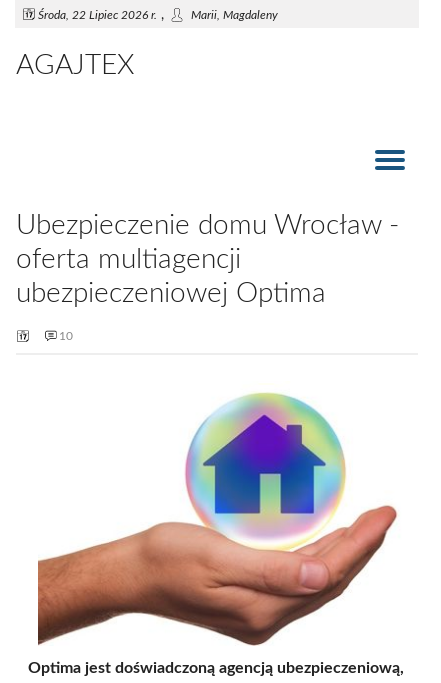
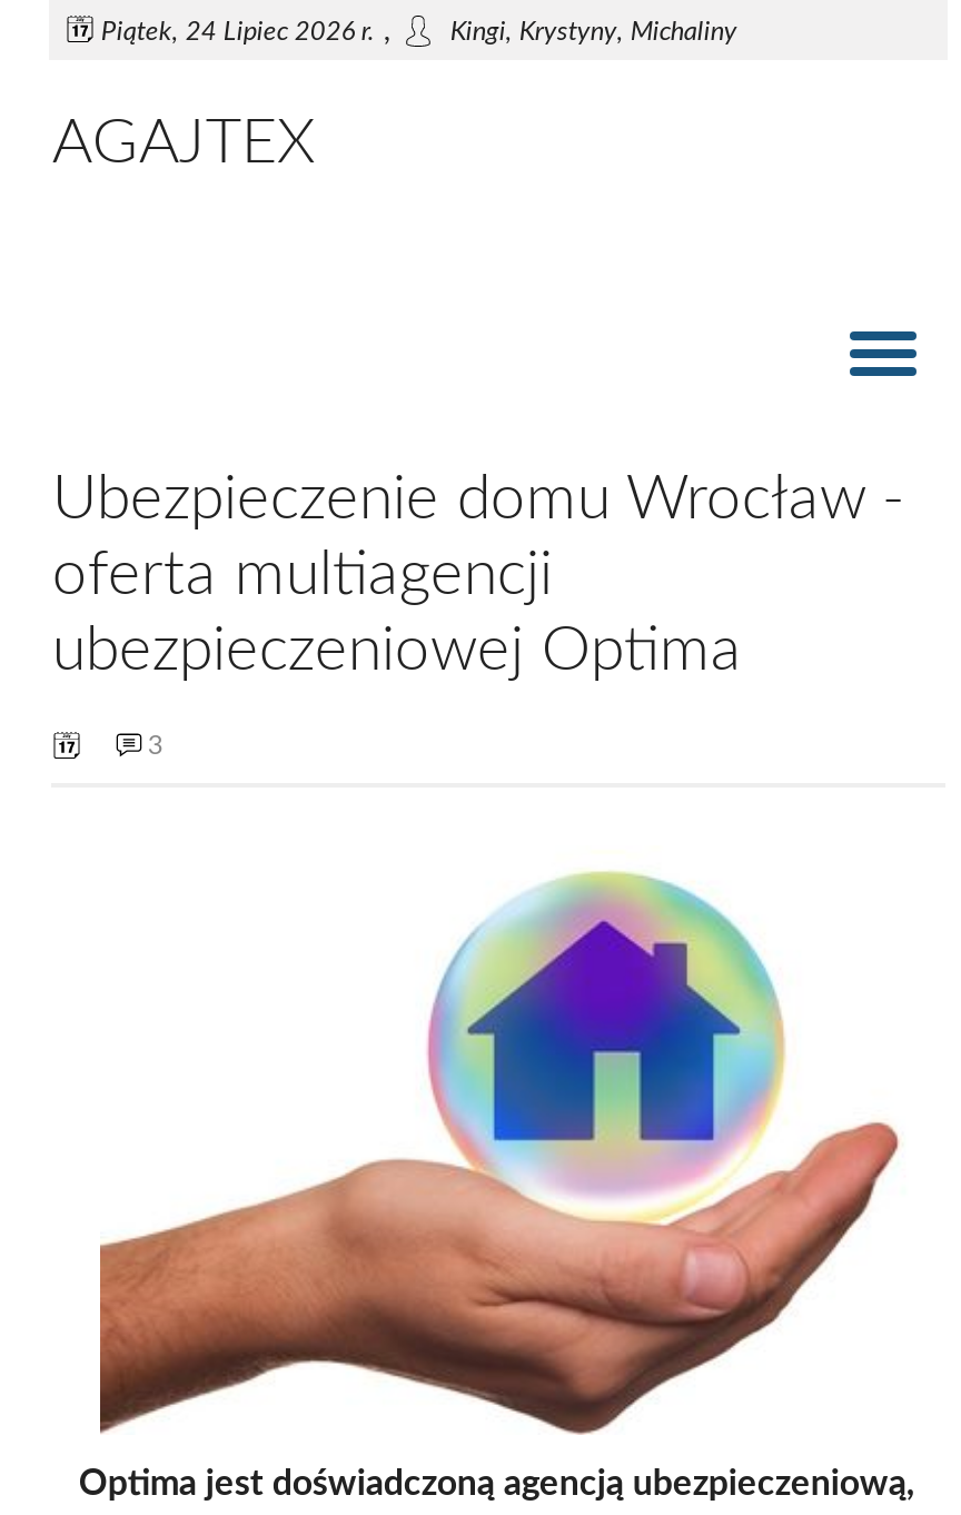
- Środa, 22 Lipiec 2026 r.,
- Marii, Magdaleny
+ Piątek, 24 Lipiec 2026 r.,
+ Kingi, Krystyny, Michaliny

- 10
+ 3
